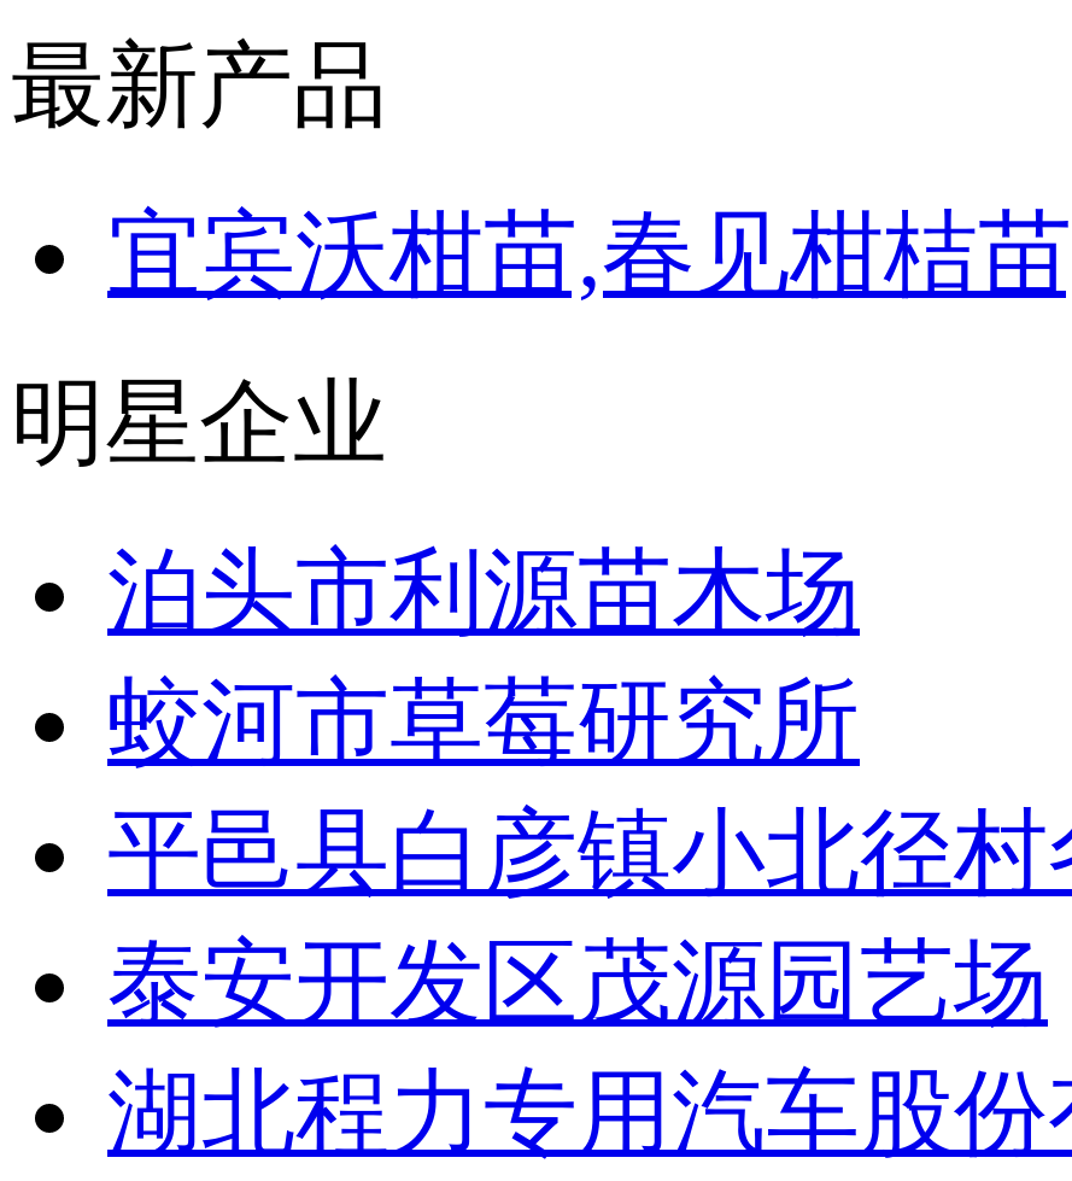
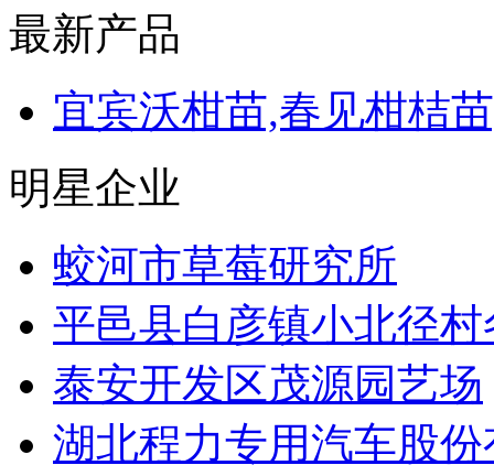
- 泊头市利源苗木场
